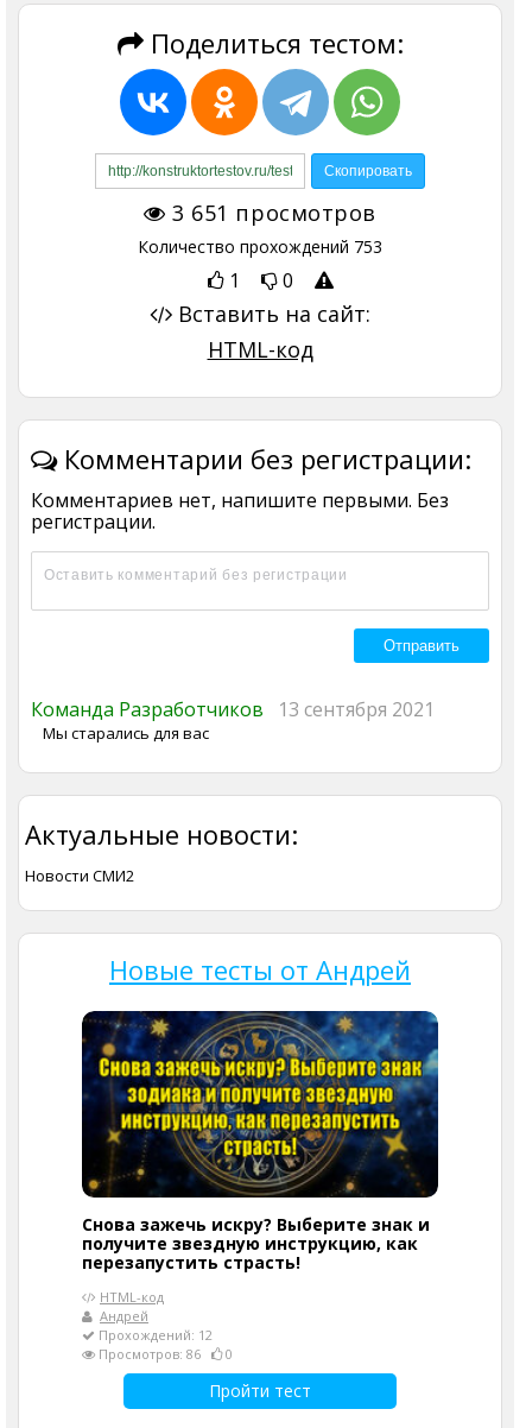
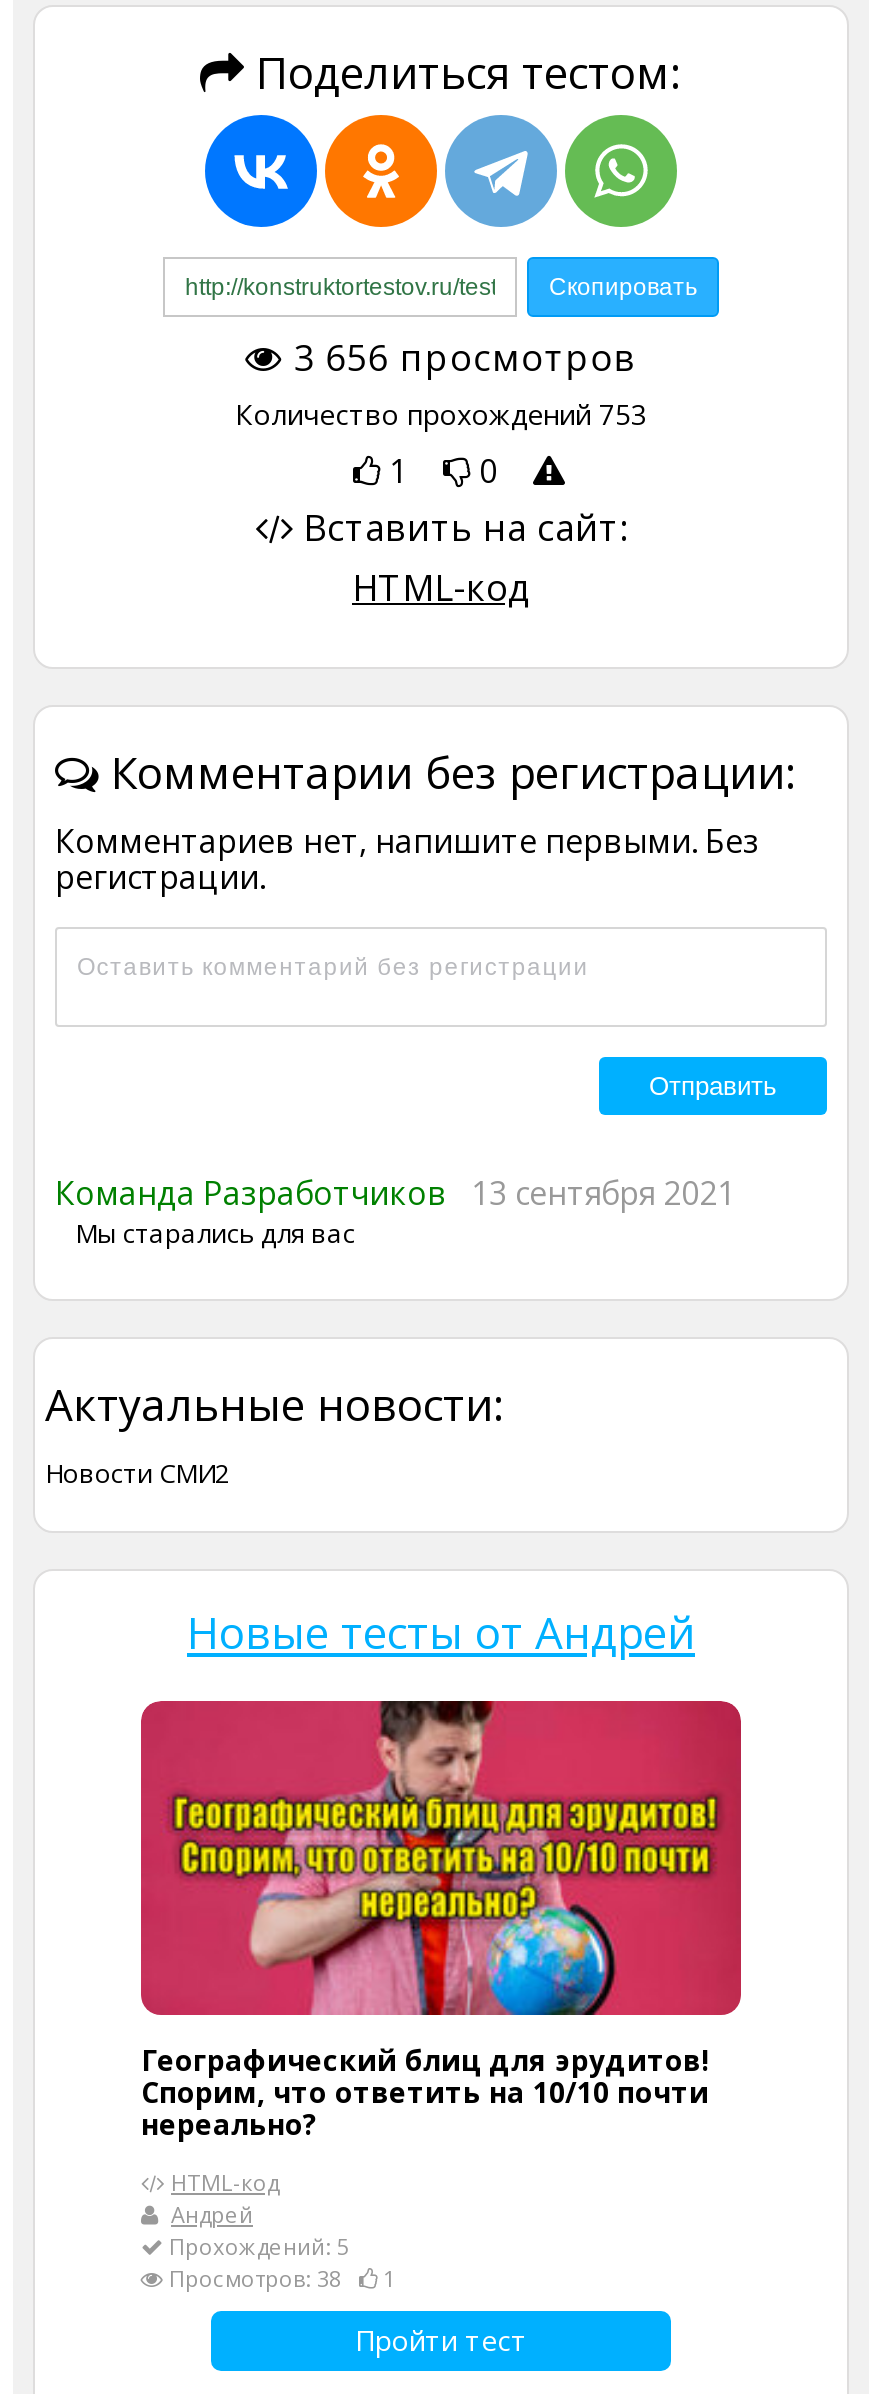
- 3 651 просмотров
+ 3 656 просмотров

- [image]
- Снова зажечь искру? Выберите знак и
- получите звездную инструкцию, как
- перезапустить страсть!
+ [image]
+ Географический блиц для эрудитов!
+ Спорим, что ответить на 10/10 почти
+ нереально?

- Прохождений: 12
+ Прохождений: 5

- Просмотров: 86 0
+ Просмотров: 38 1
